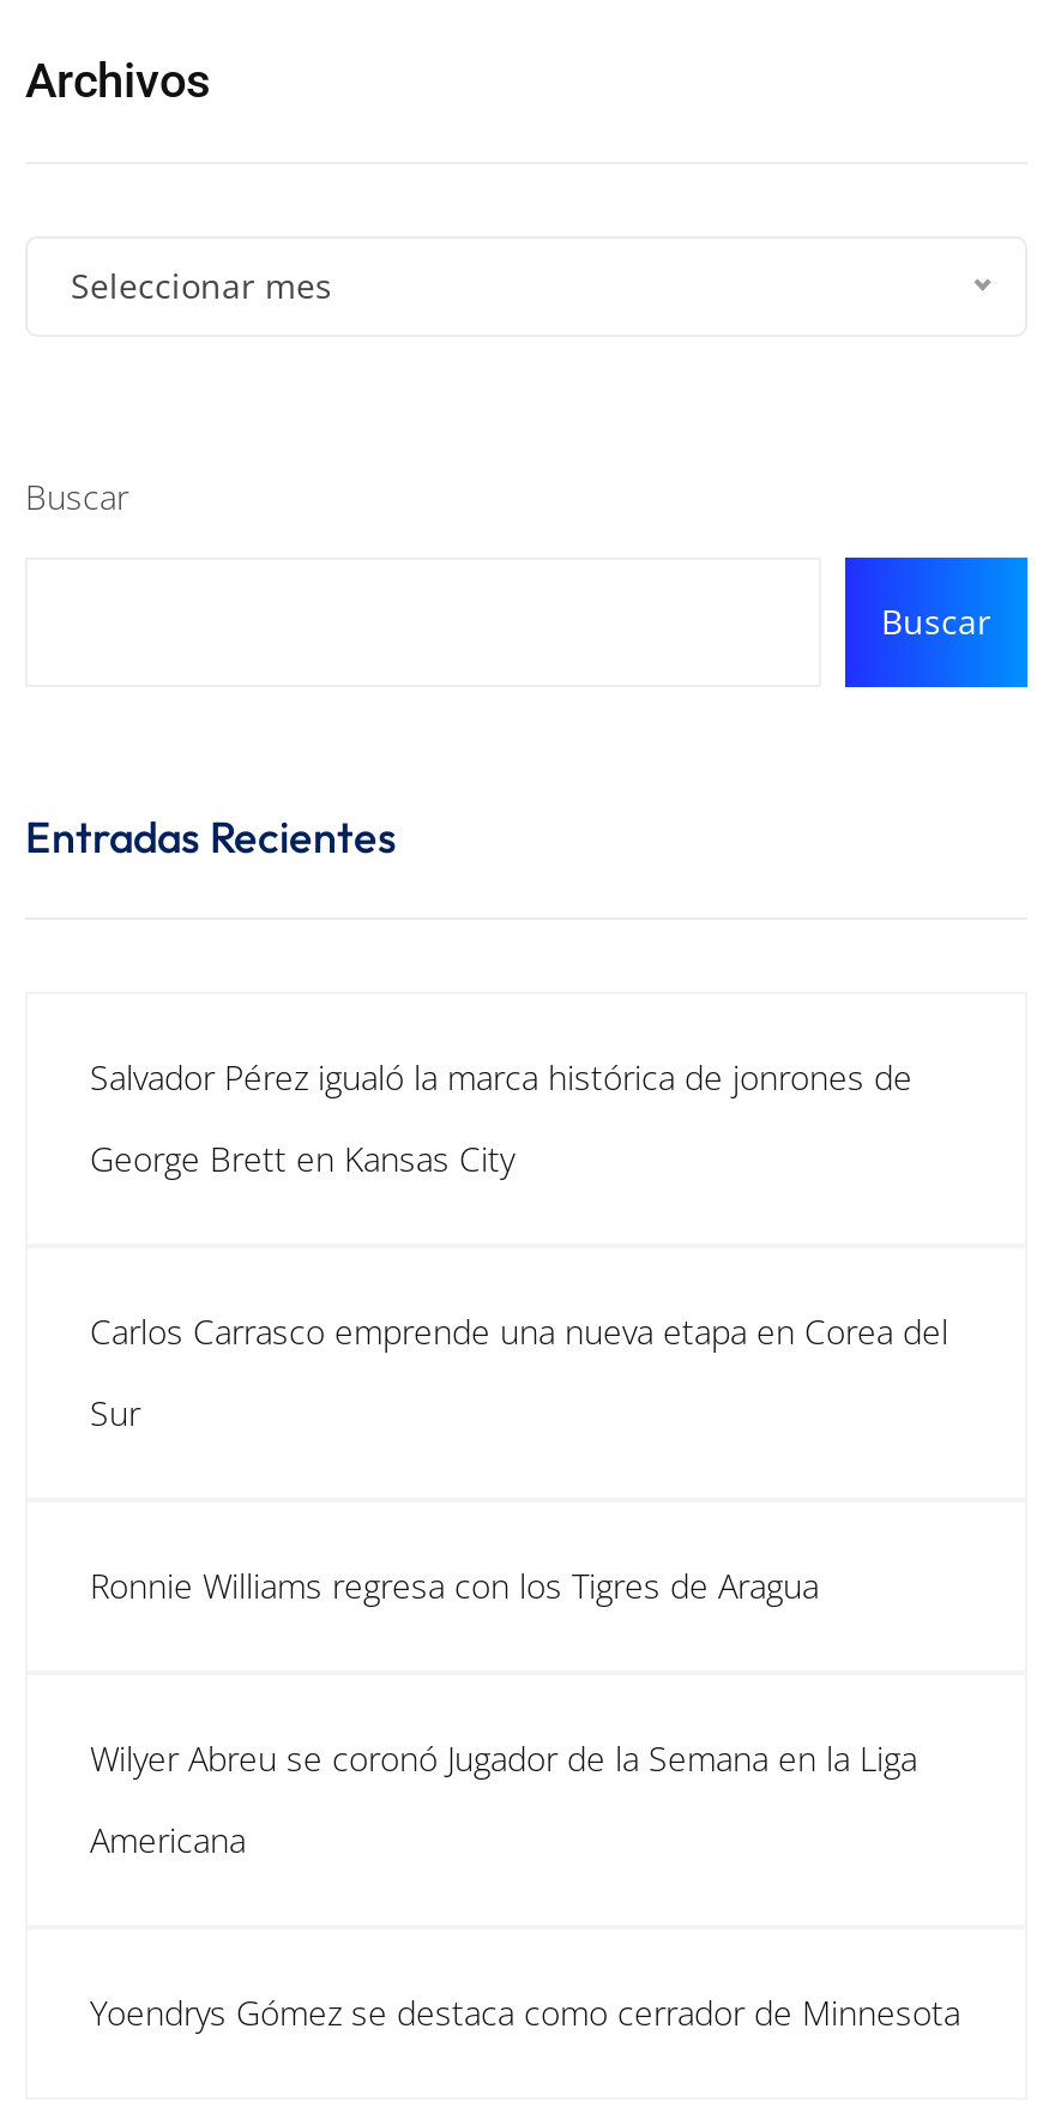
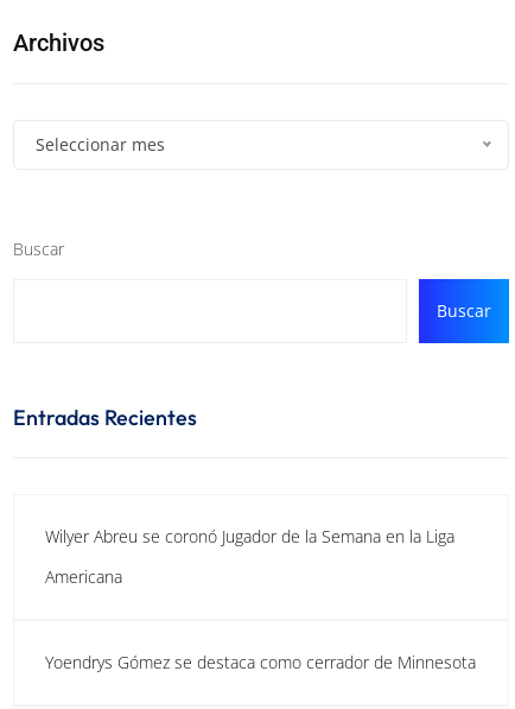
- Salvador Pérez igualó la marca histórica de jonrones de
- George Brett en Kansas City

- Carlos Carrasco emprende una nueva etapa en Corea del
- Sur

- Ronnie Williams regresa con los Tigres de Aragua
